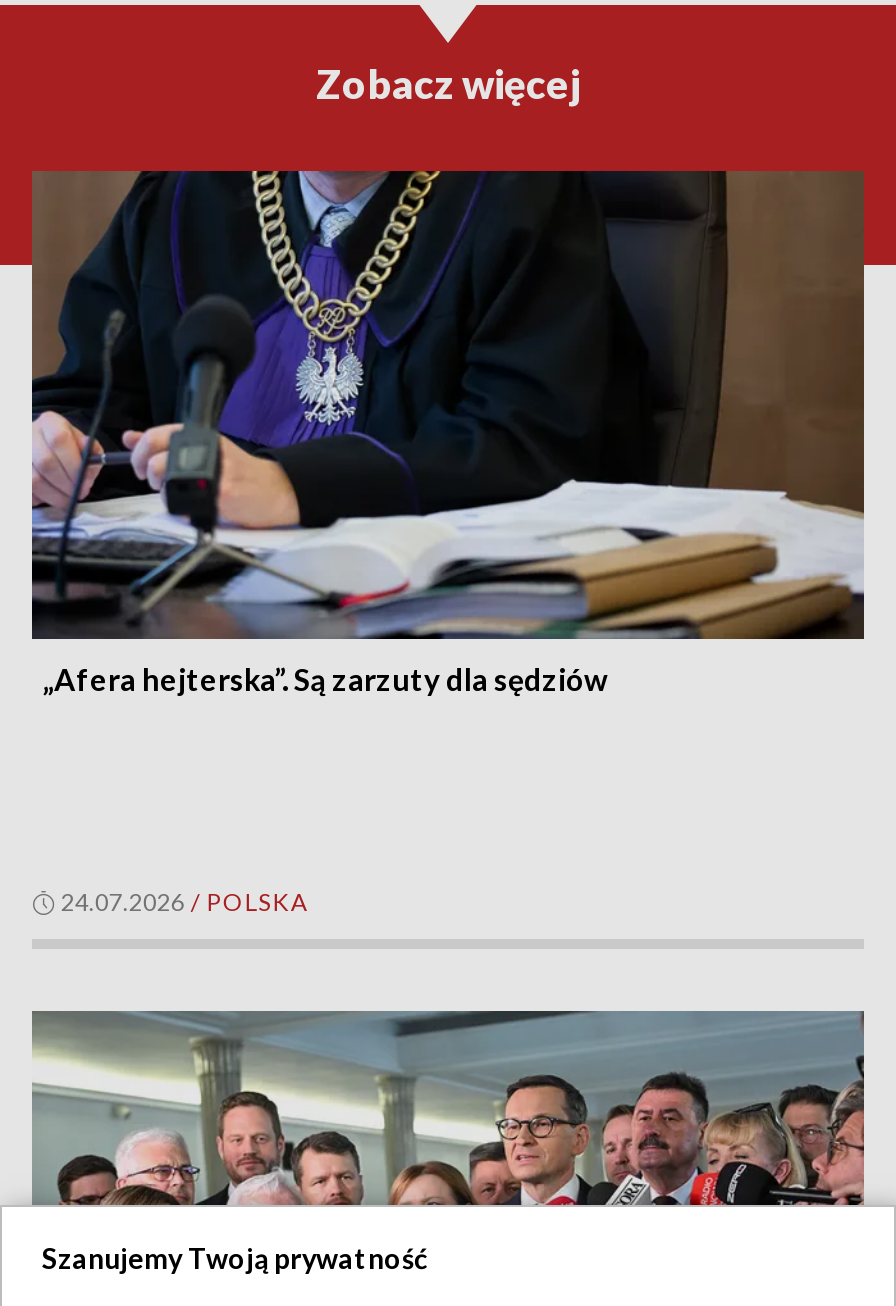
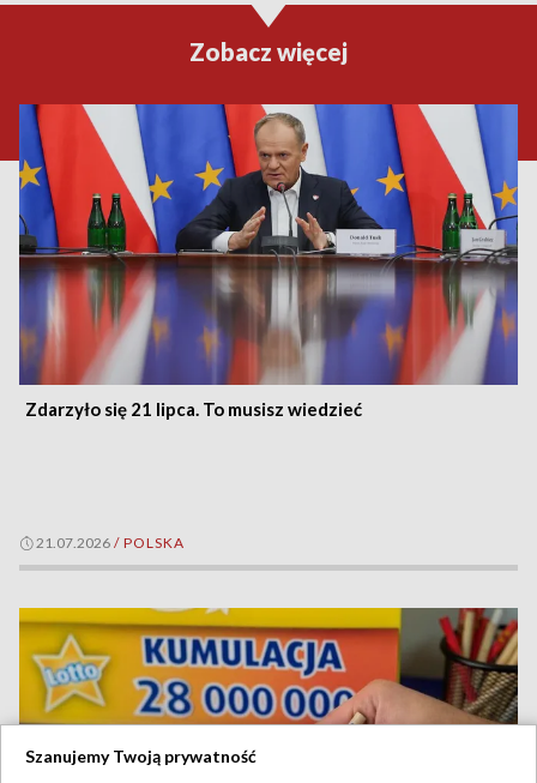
- [image]
- „Afera hejterska”. Są zarzuty dla sędziów
+ [image]
+ Zdarzyło się 21 lipca. To musisz wiedzieć

- 24.07.2026 / POLSKA
+ 21.07.2026 / POLSKA

- [image]
+ [image]
